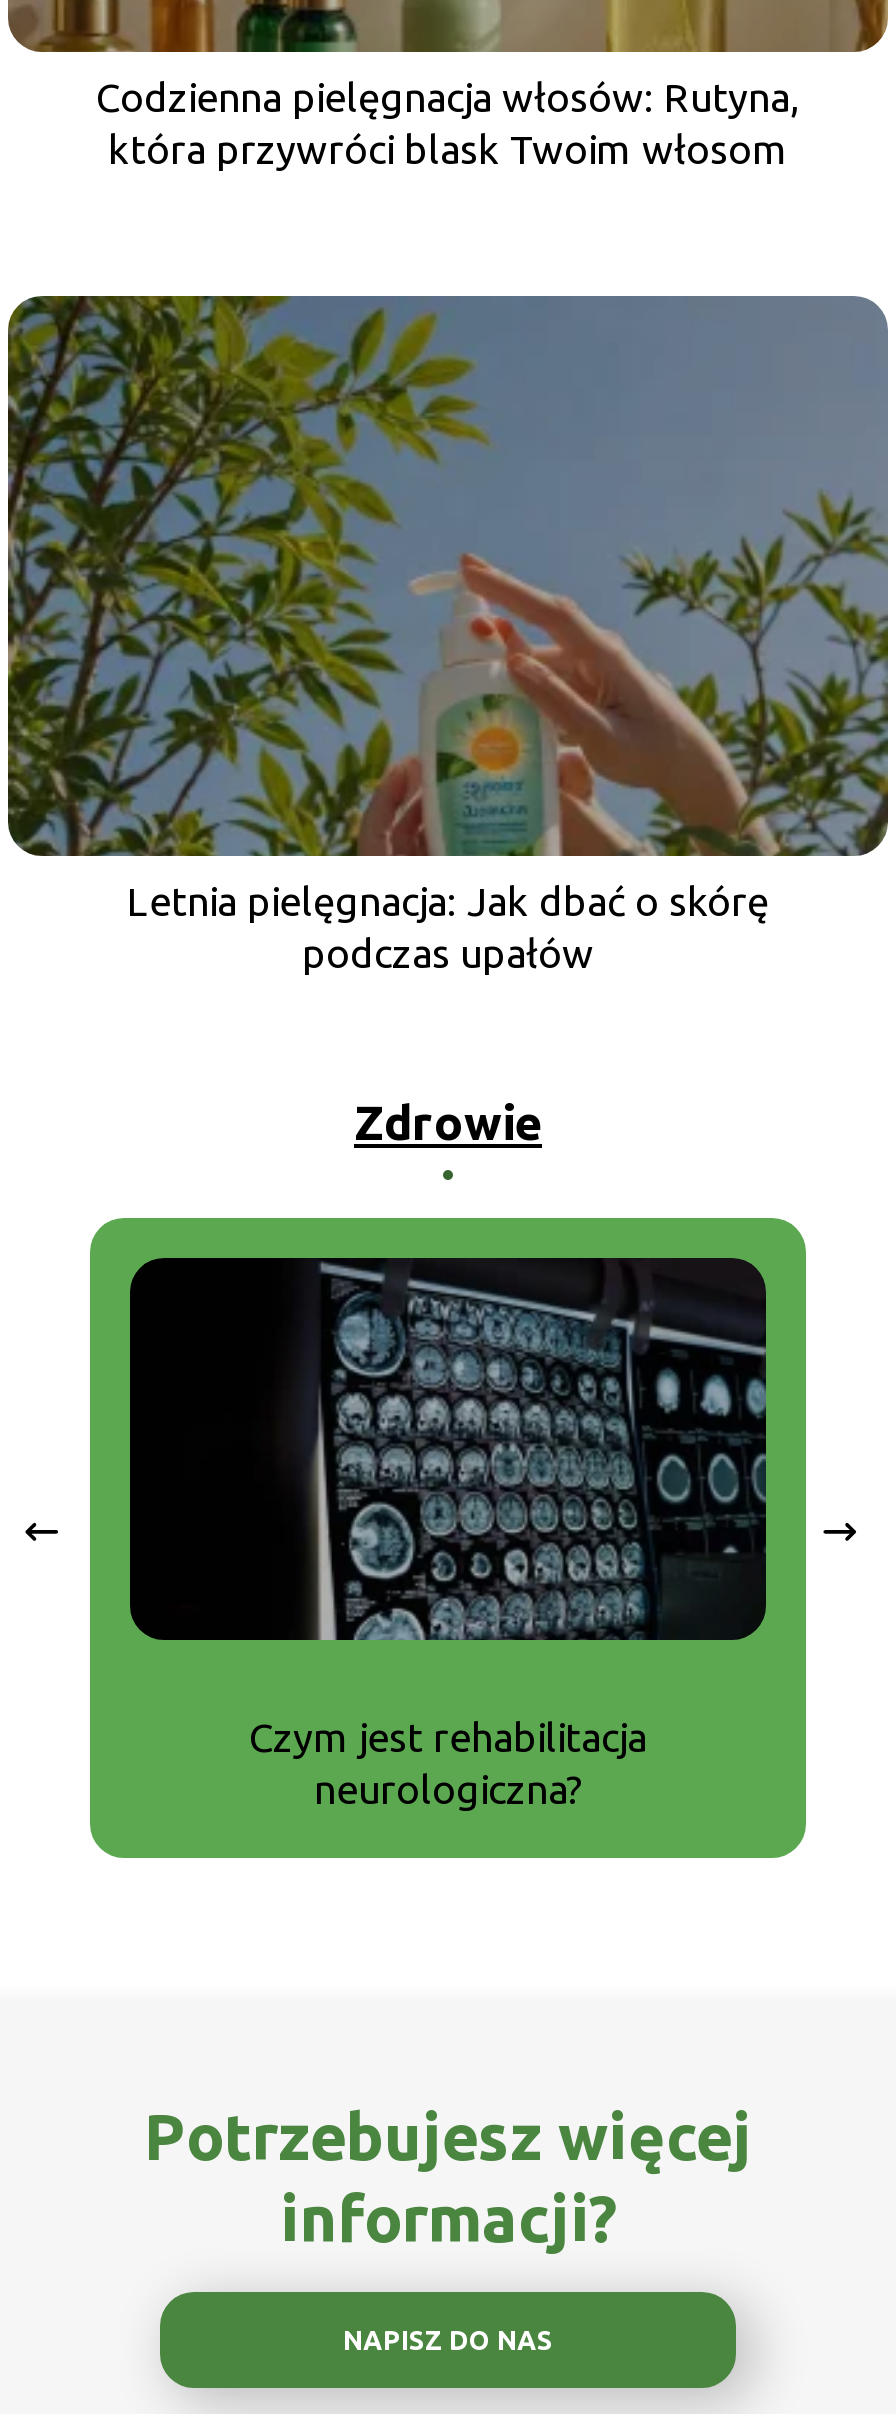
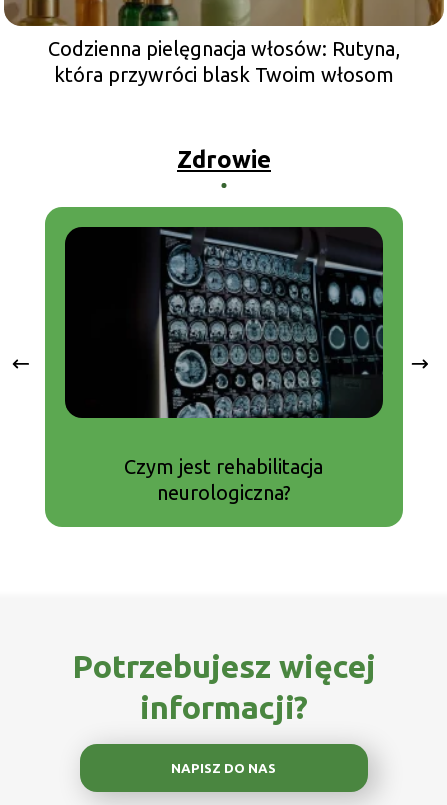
- [image]
- Letnia pielęgnacja: Jak dbać o skórę
- podczas upałów
